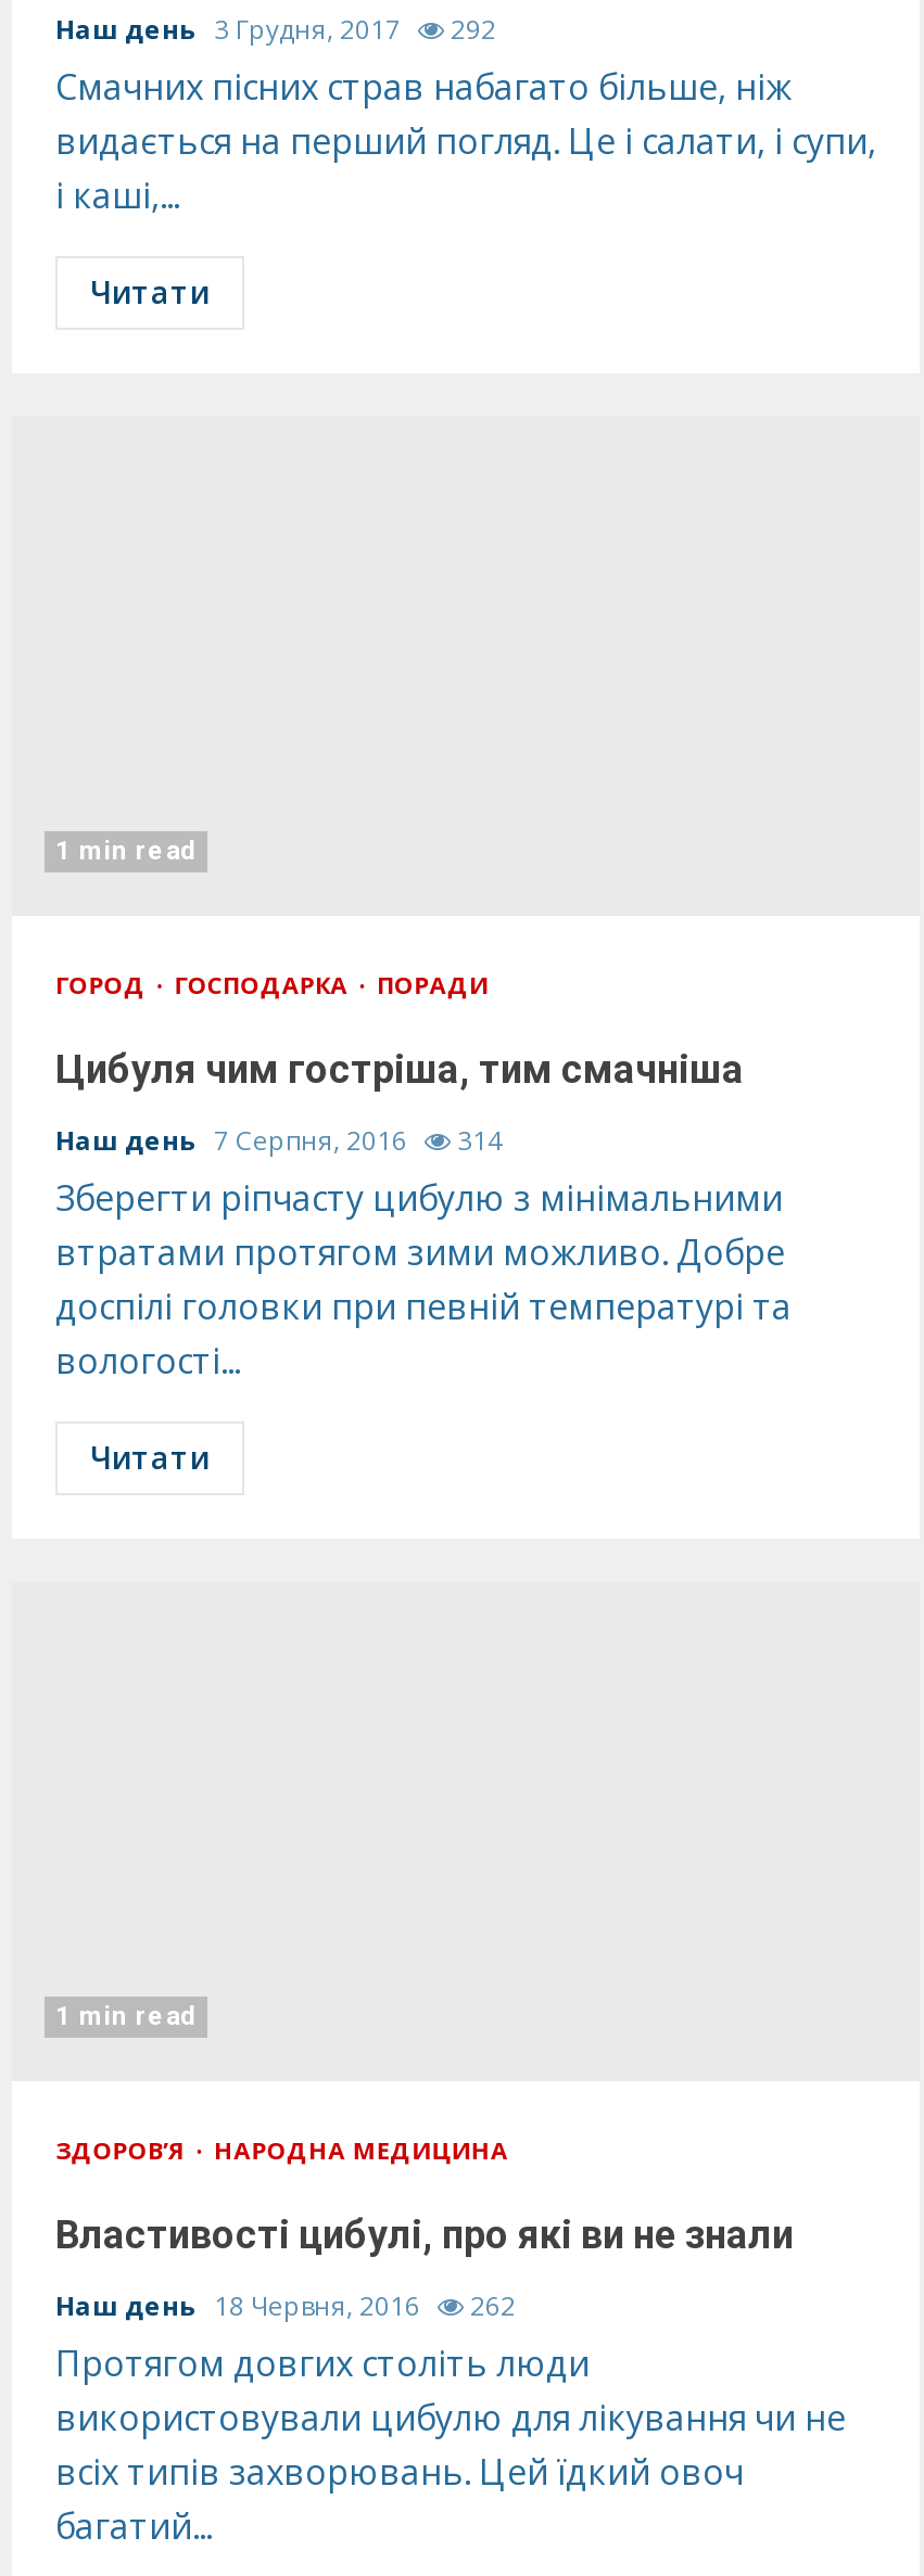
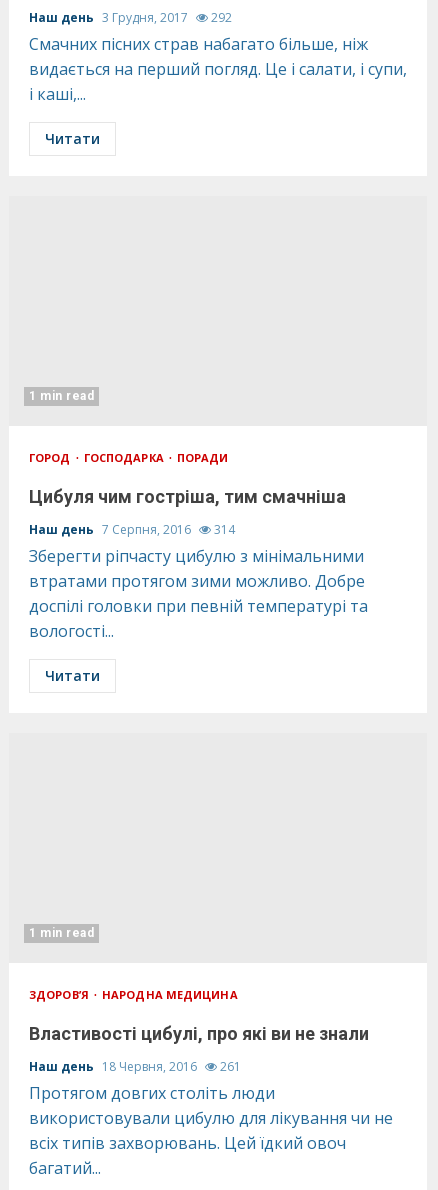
- Наш день 18 Червня, 2016 262
+ Наш день 18 Червня, 2016 261
